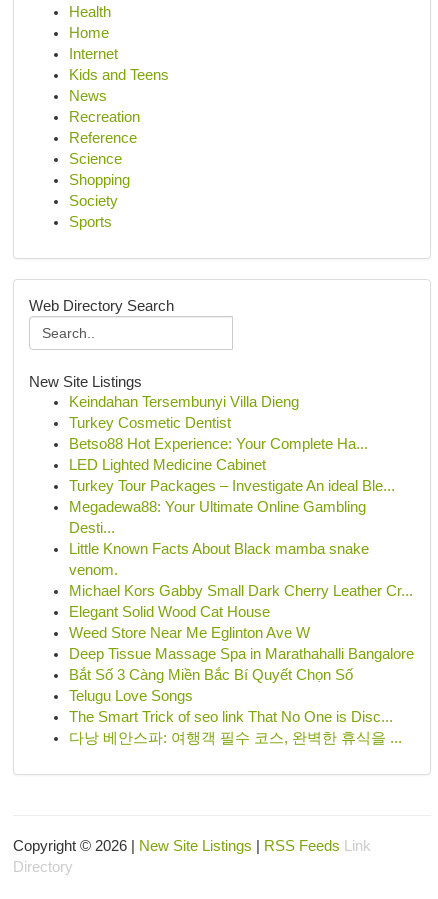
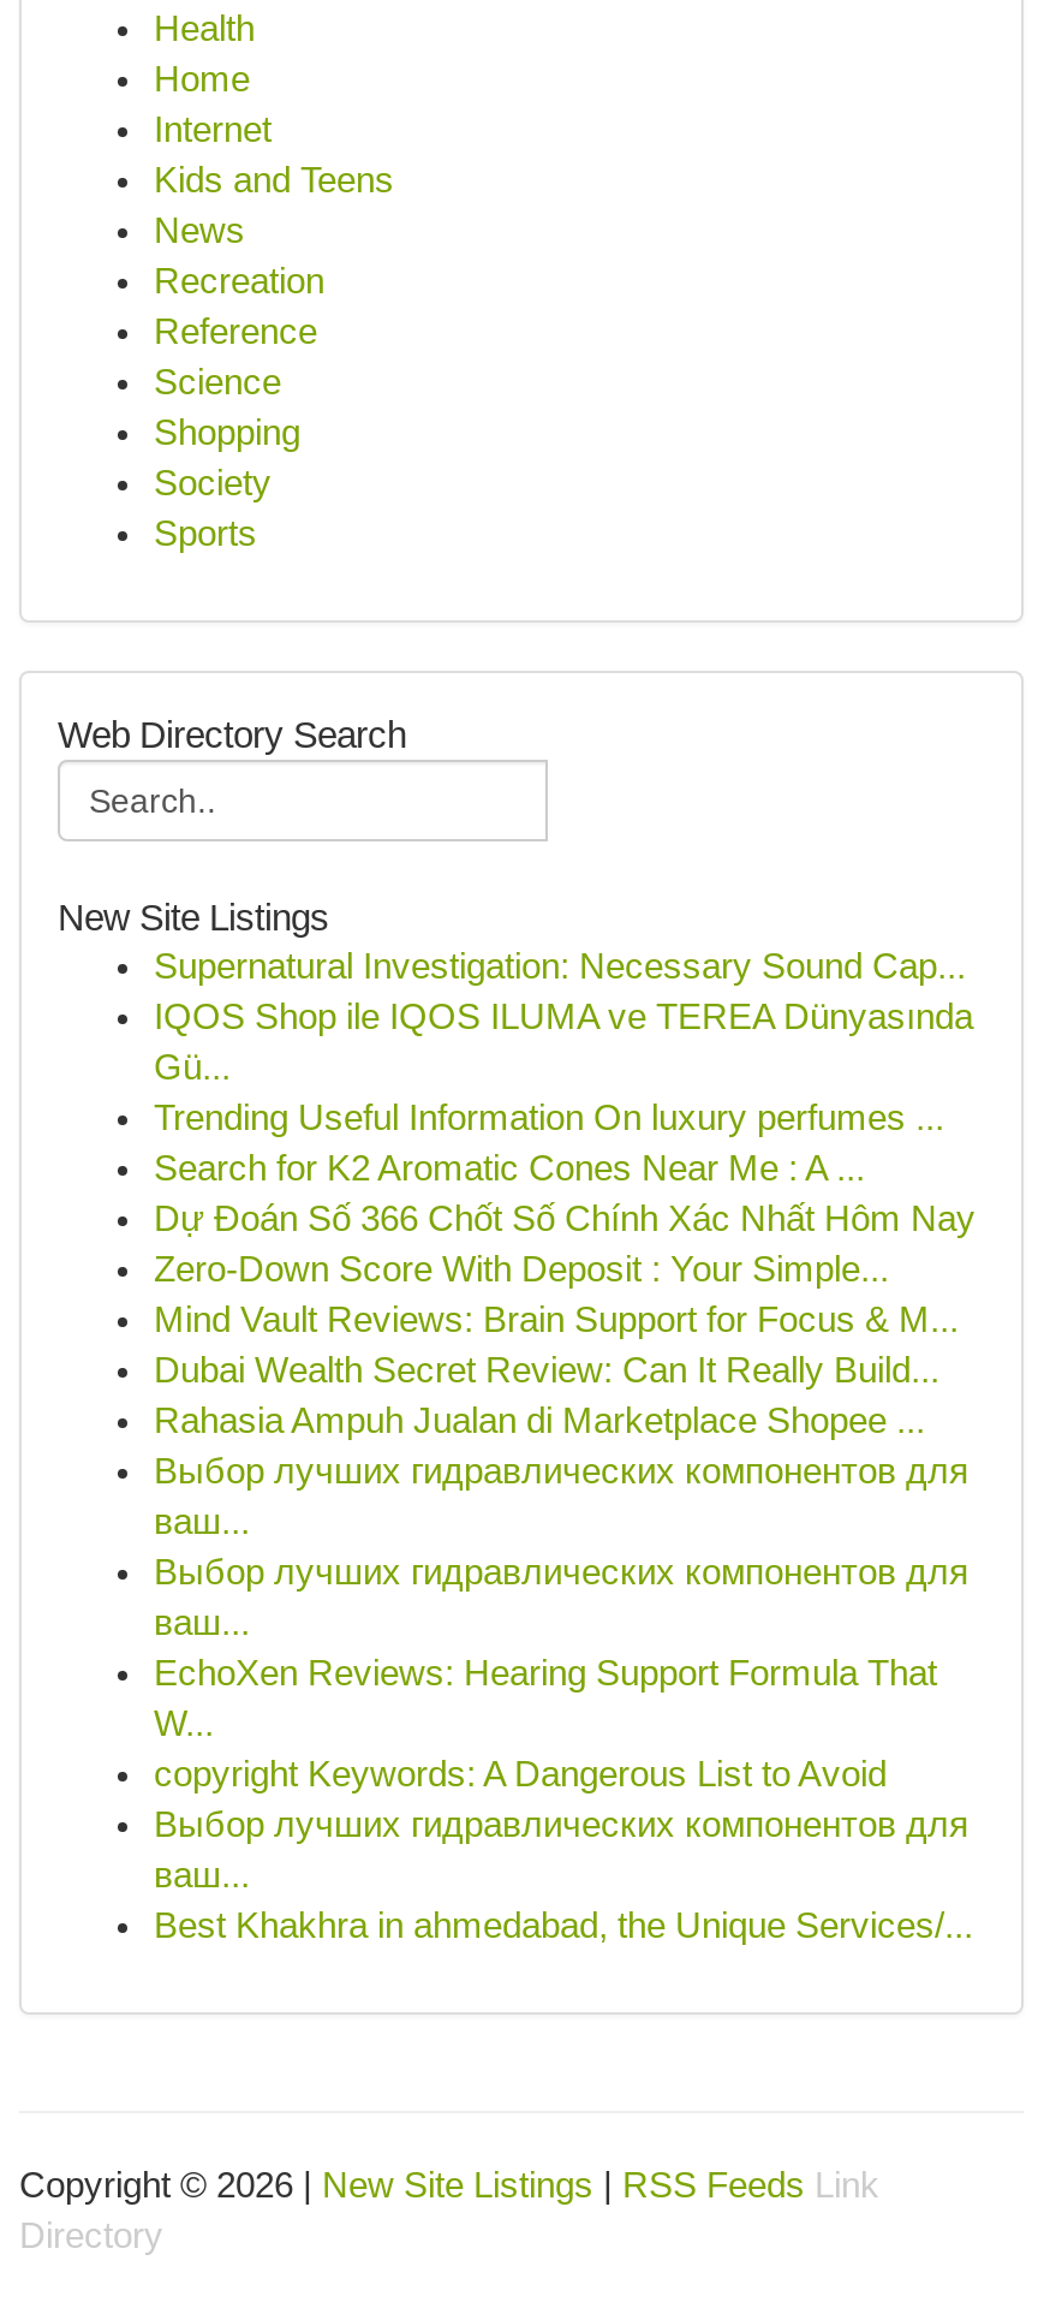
- Keindahan Tersembunyi Villa Dieng
- Turkey Cosmetic Dentist
- Betso88 Hot Experience: Your Complete Ha...
- LED Lighted Medicine Cabinet
- Turkey Tour Packages – Investigate An ideal Ble...
- Megadewa88: Your Ultimate Online Gambling
- Desti...
- Little Known Facts About Black mamba snake
- venom.
- Michael Kors Gabby Small Dark Cherry Leather Cr...
- Elegant Solid Wood Cat House
- Weed Store Near Me Eglinton Ave W
- Deep Tissue Massage Spa in Marathahalli Bangalore
- Bắt Số 3 Càng Miền Bắc Bí Quyết Chọn Số
- Telugu Love Songs
- The Smart Trick of seo link That No One is Disc...
- 다낭 베안스파: 여행객 필수 코스, 완벽한 휴식을 ...
+ Supernatural Investigation: Necessary Sound Cap...
+ IQOS Shop ile IQOS ILUMA ve TEREA Dünyasında
+ Gü...
+ Trending Useful Information On luxury perfumes ...
+ Search for K2 Aromatic Cones Near Me : A ...
+ Dự Đoán Số 366 Chốt Số Chính Xác Nhất Hôm Nay
+ Zero-Down Score With Deposit : Your Simple...
+ Mind Vault Reviews: Brain Support for Focus & M...
+ Dubai Wealth Secret Review: Can It Really Build...
+ Rahasia Ampuh Jualan di Marketplace Shopee ...
+ Выбор лучших гидравлических компонентов для
+ ваш...
+ Выбор лучших гидравлических компонентов для
+ ваш...
+ EchoXen Reviews: Hearing Support Formula That
+ W...
+ copyright Keywords: A Dangerous List to Avoid
+ Выбор лучших гидравлических компонентов для
+ ваш...
+ Best Khakhra in ahmedabad, the Unique Services/...
